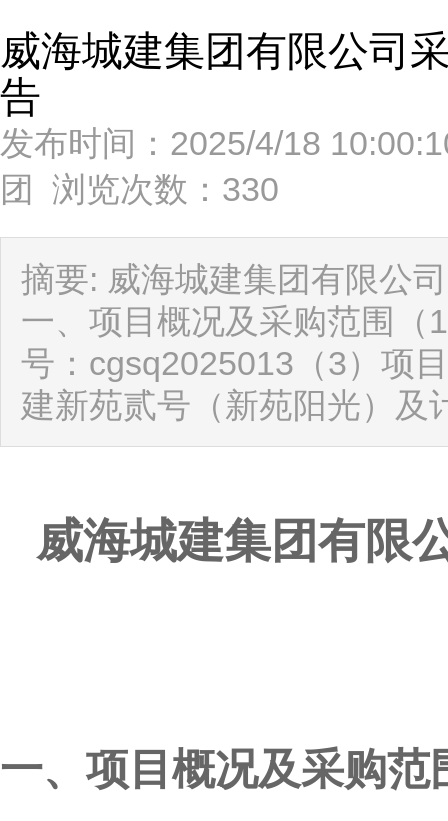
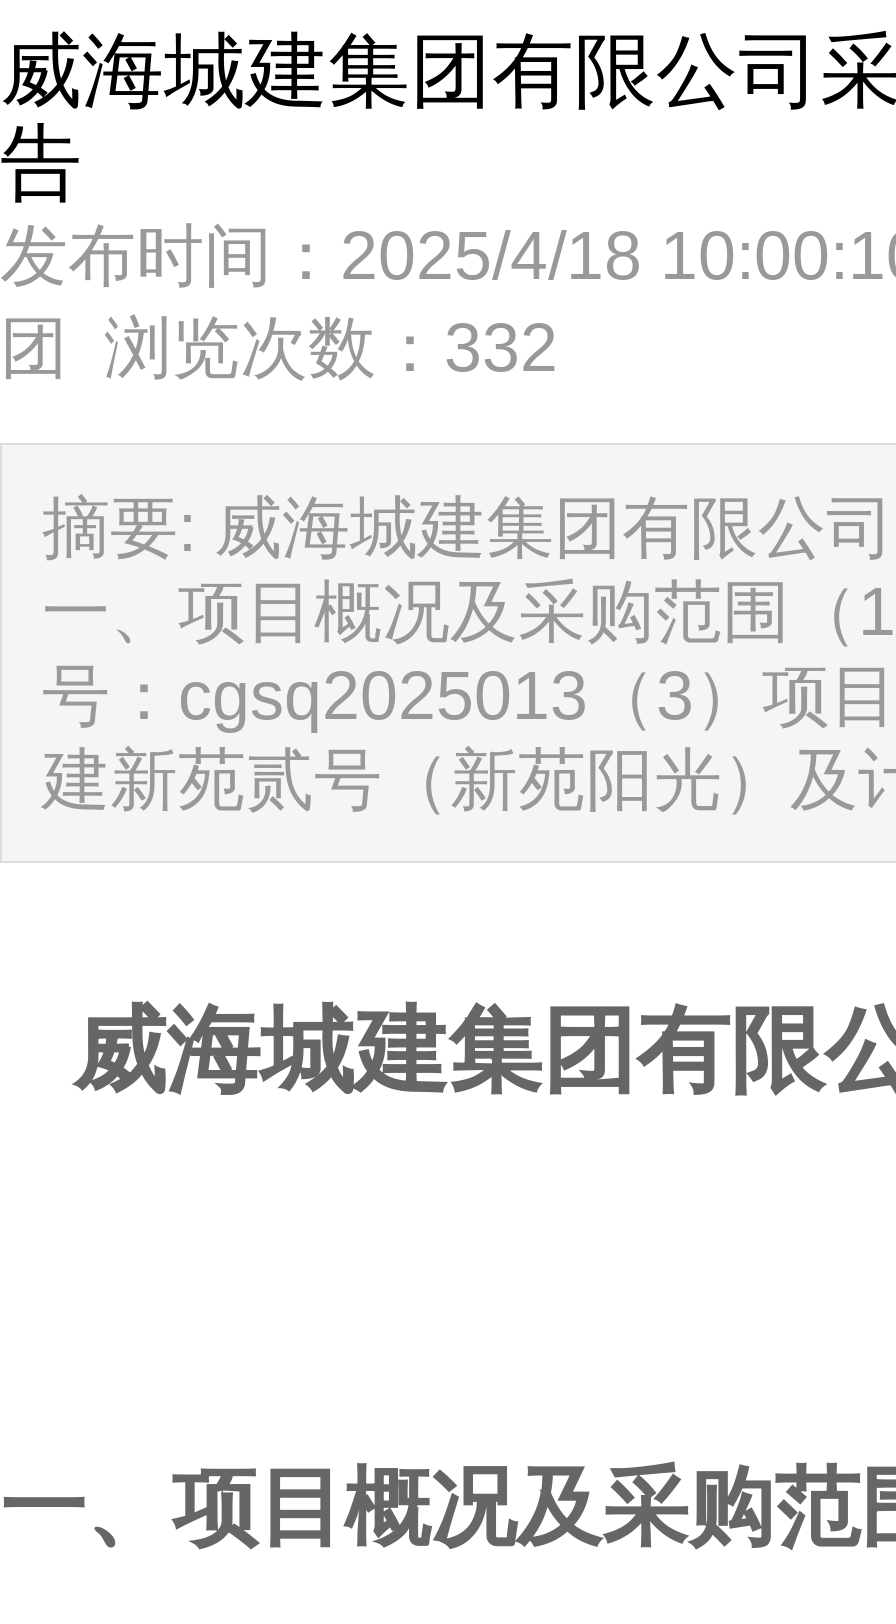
- 团 浏览次数：330
+ 团 浏览次数：332
